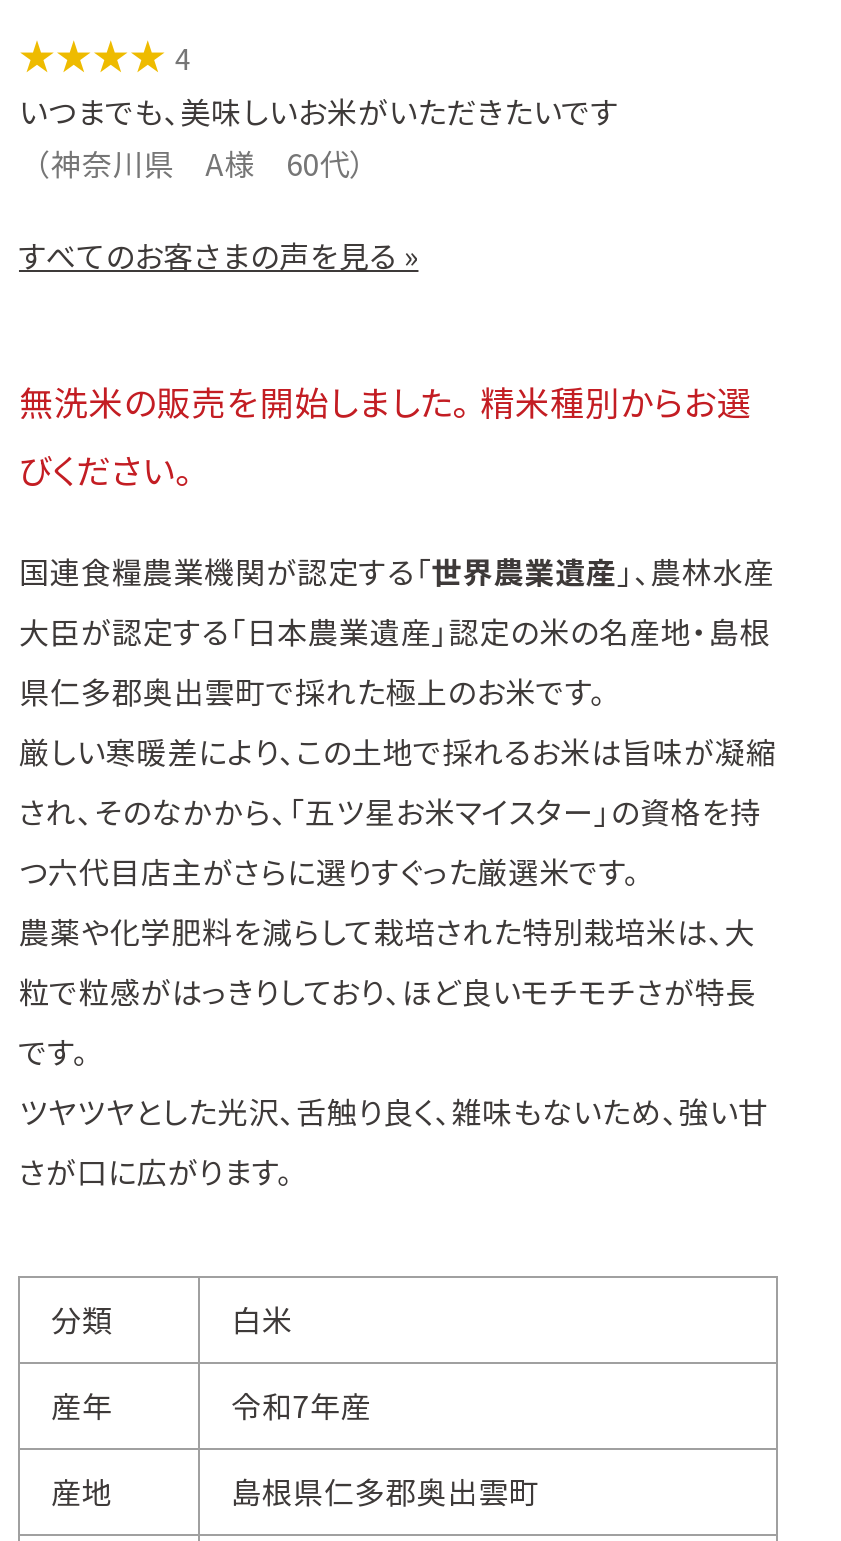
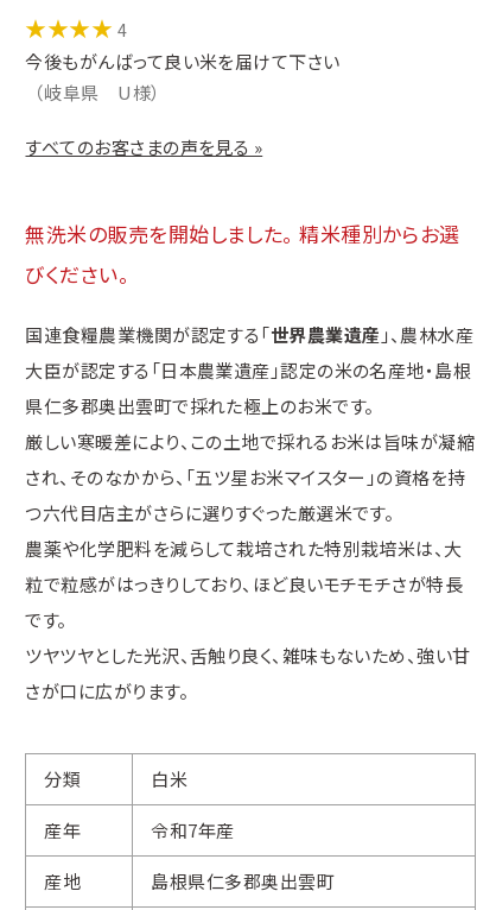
- いつまでも、美味しいお米がいただきたいです
- （神奈川県 A様 60代）
+ 今後もがんばって良い米を届けて下さい
+ （岐阜県 U様）
